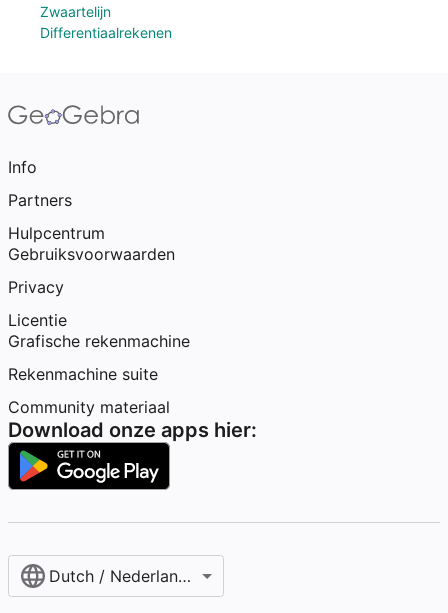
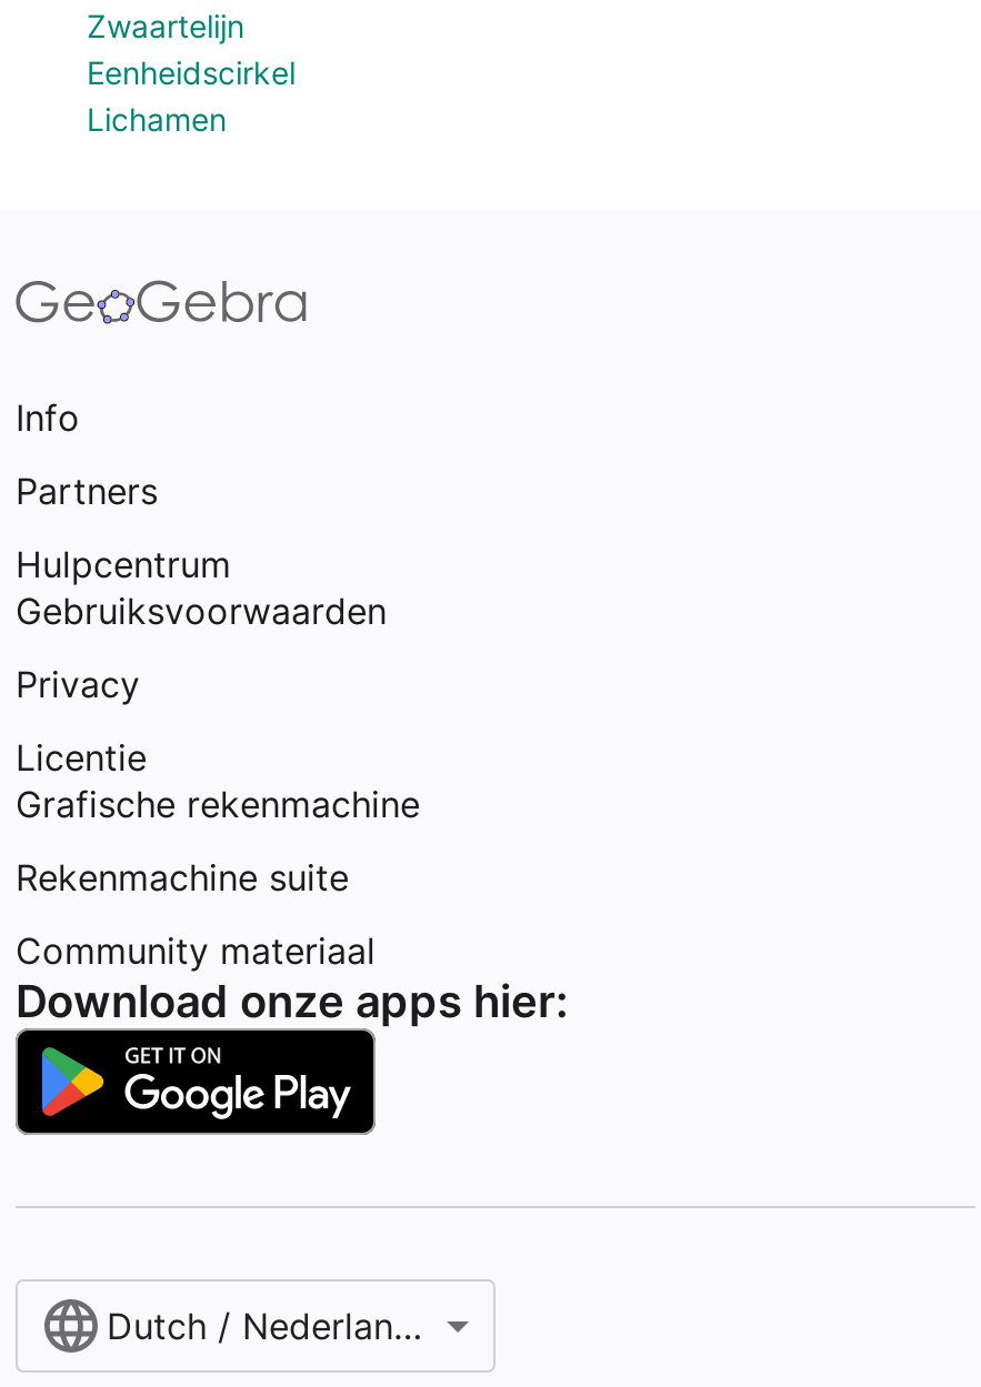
- Differentiaalrekenen
+ Eenheidscirkel
+ Lichamen
